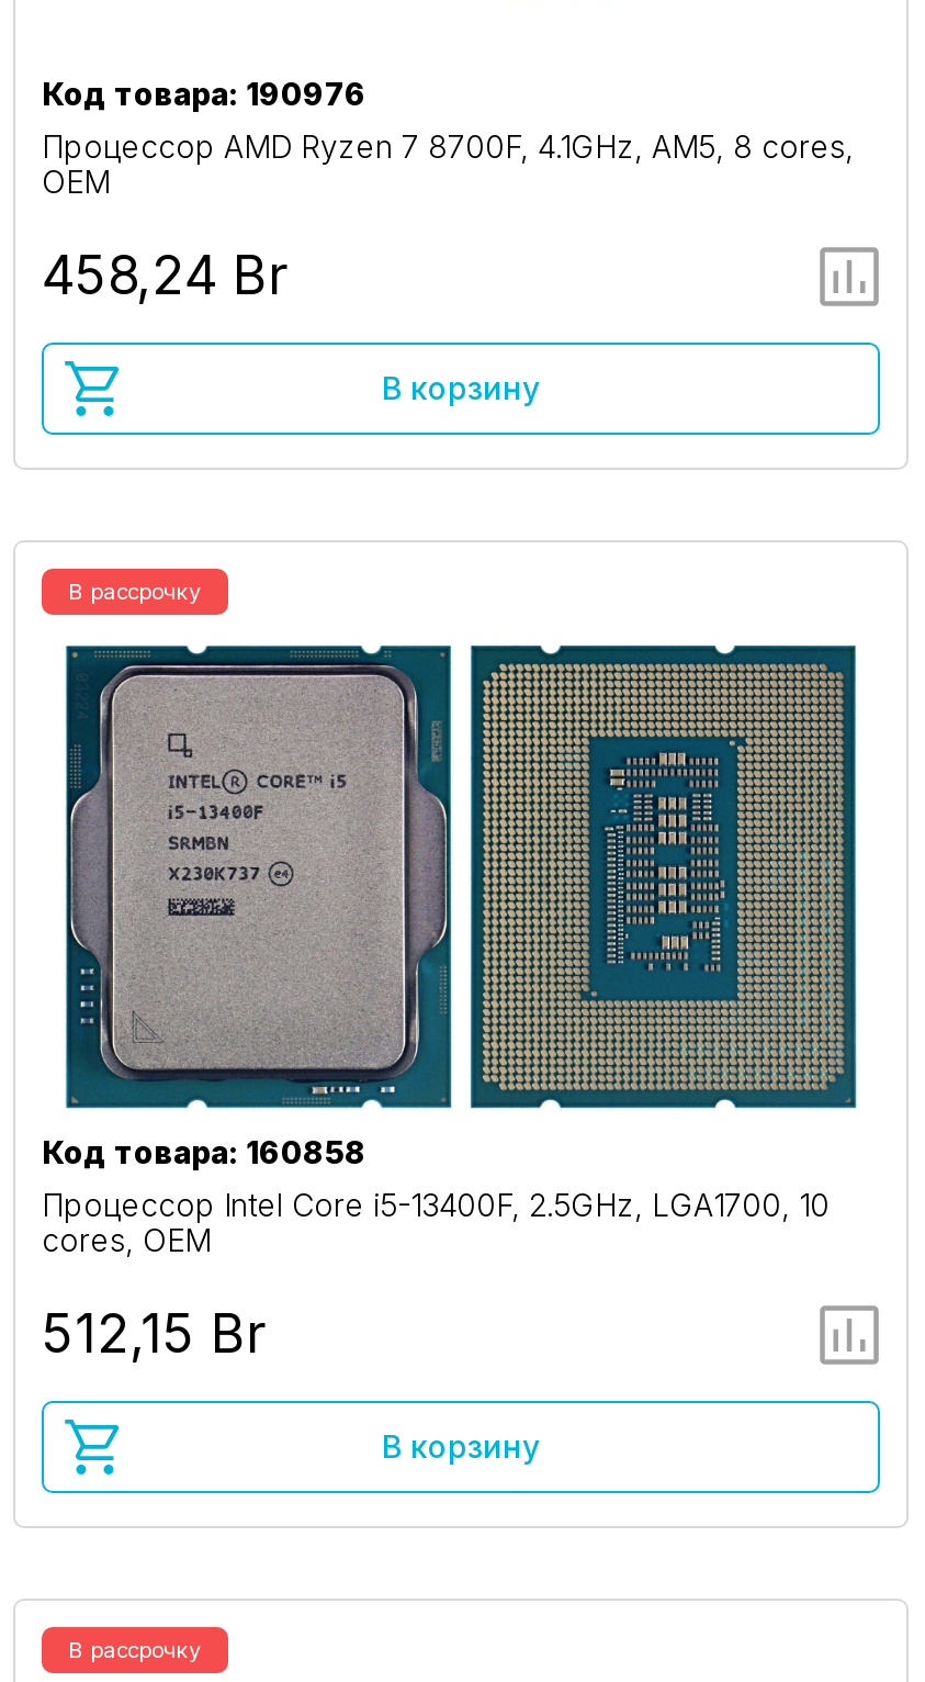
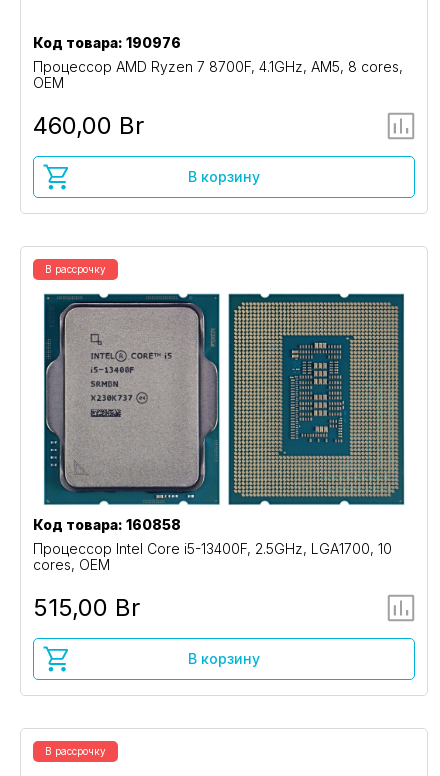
- 458,24 Br
+ 460,00 Br

- 512,15 Br
+ 515,00 Br
